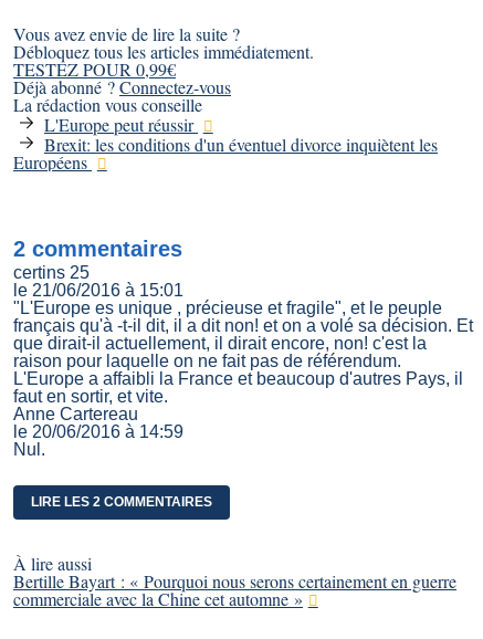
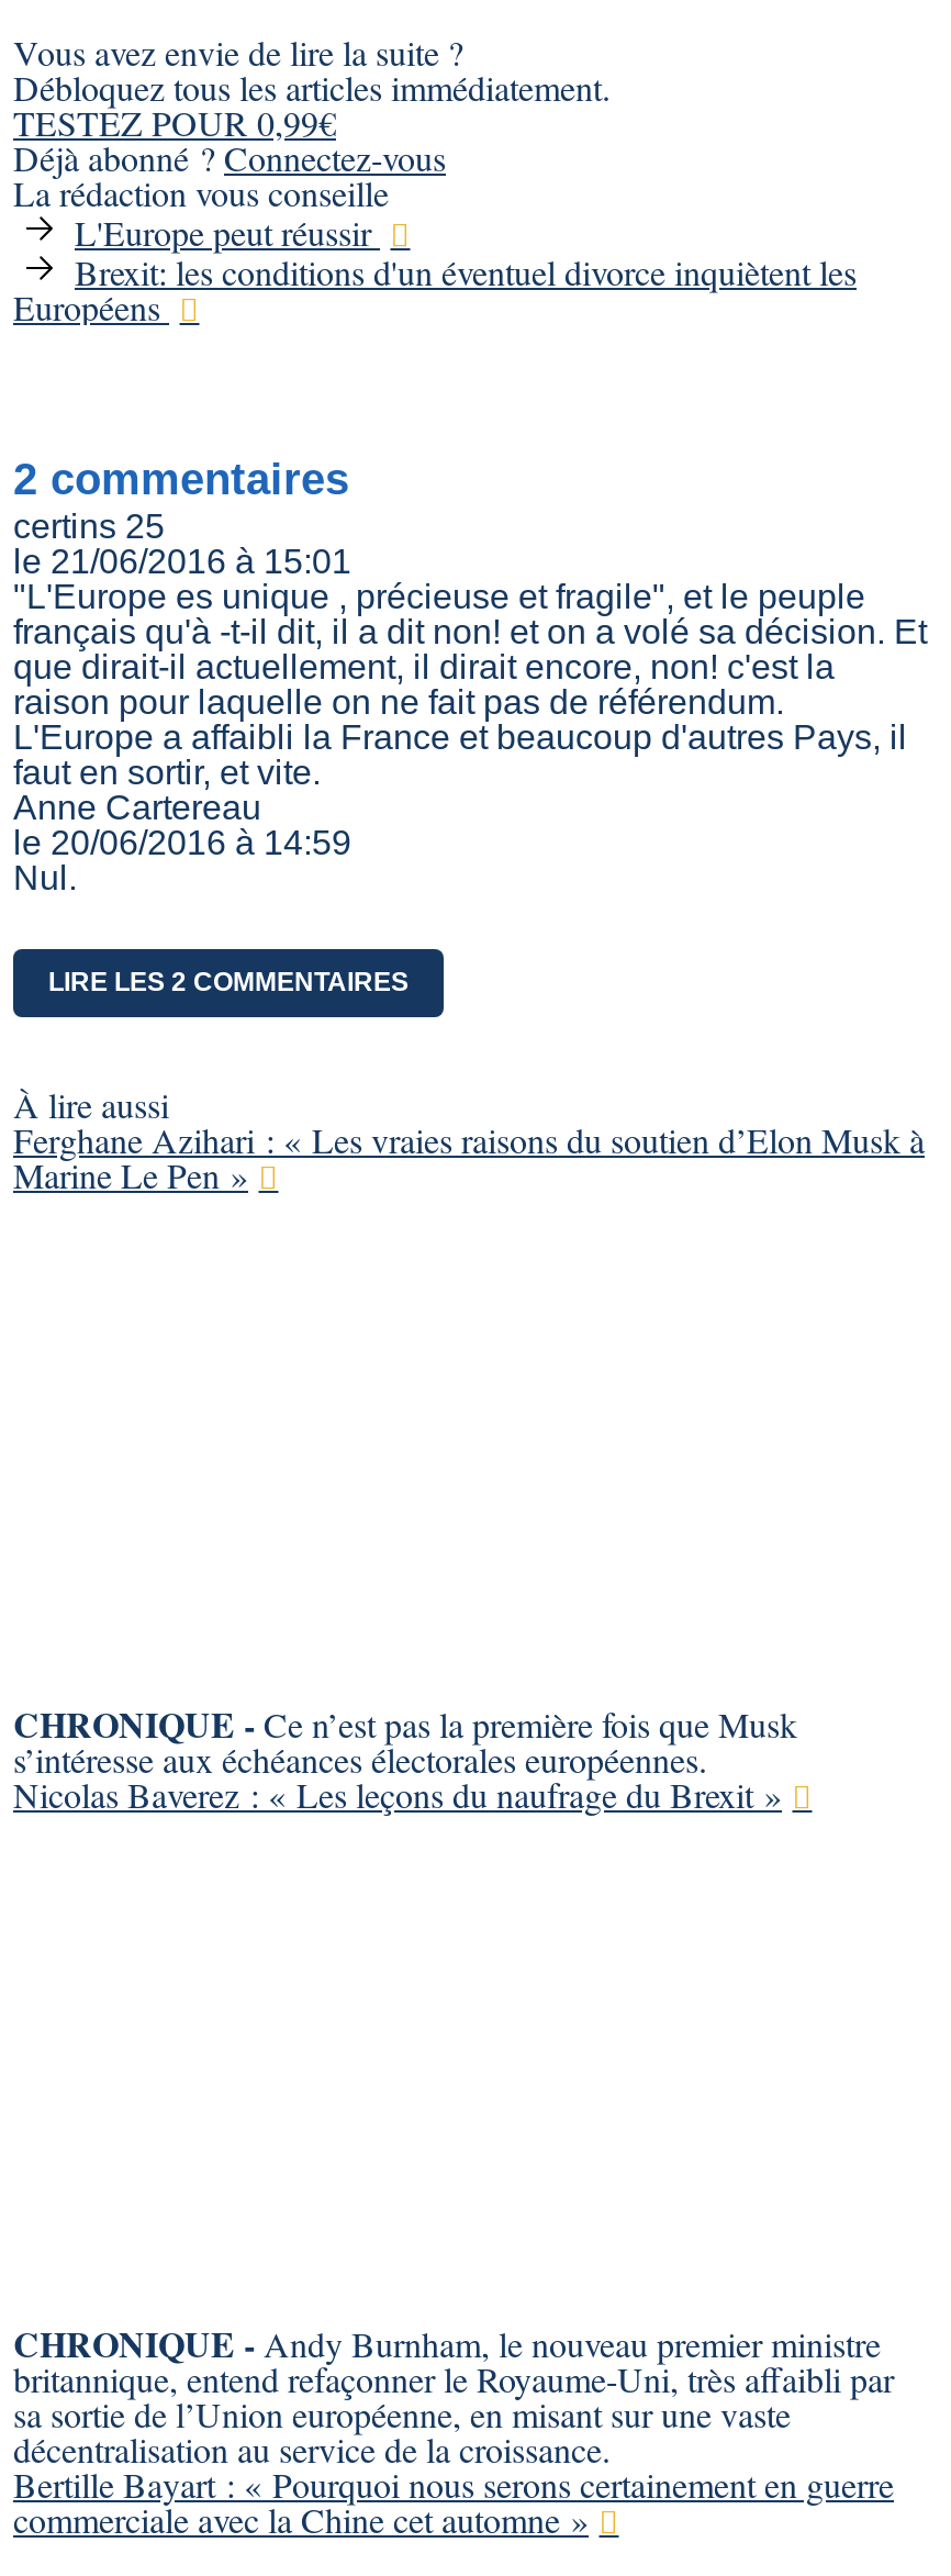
+ Ferghane Azihari : « Les vraies raisons du soutien d’Elon Musk à
+ Marine Le Pen »

+ CHRONIQUE - Ce n’est pas la première fois que Musk
+ s’intéresse aux échéances électorales européennes.
+ Nicolas Baverez : « Les leçons du naufrage du Brexit »

+ CHRONIQUE - Andy Burnham, le nouveau premier ministre
+ britannique, entend refaçonner le Royaume-Uni, très affaibli par
+ sa sortie de l’Union européenne, en misant sur une vaste
+ décentralisation au service de la croissance.
